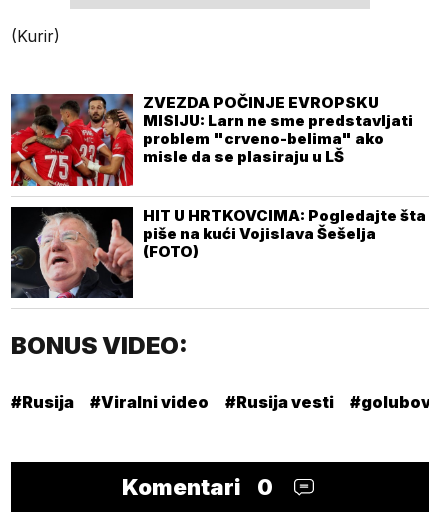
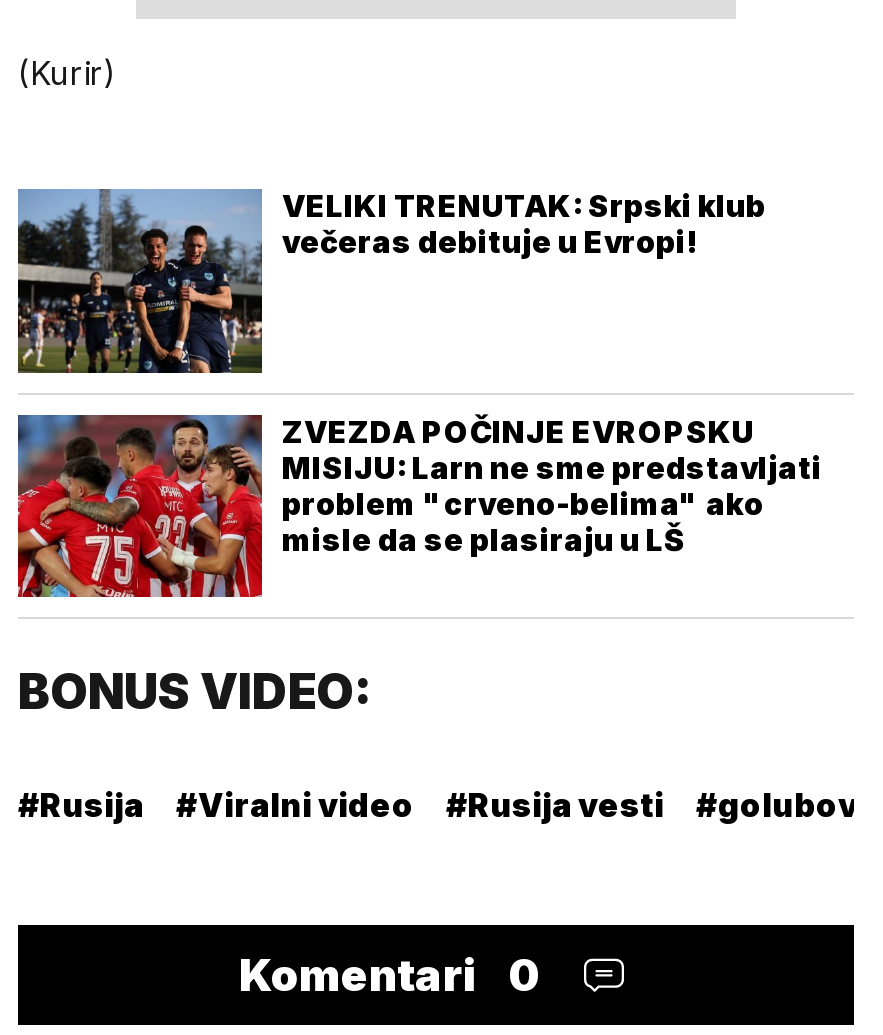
+ [image]
+ VELIKI TRENUTAK: Srpski klub
+ večeras debituje u Evropi!

moved down: [image] | ZVEZDA POČINJE EVROPSKU | MISIJU: Larn ne sme predstavljati | problem "crveno-belima" ako | misle da se plasiraju u LŠ

- [image]
- HIT U HRTKOVCIMA: Pogledajte šta
- piše na kući Vojislava Šešelja
- (FOTO)
